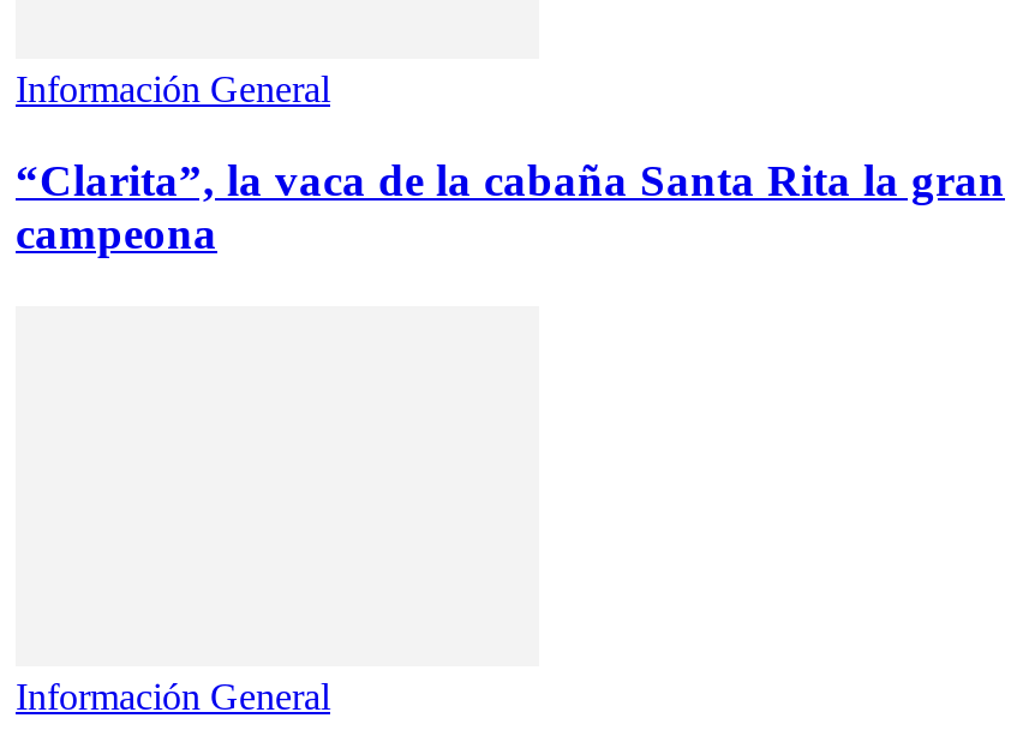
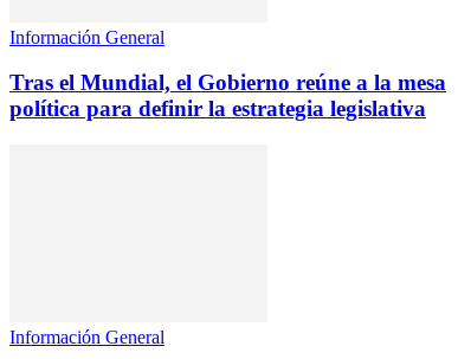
- “Clarita”, la vaca de la cabaña Santa Rita la gran
- campeona
+ Tras el Mundial, el Gobierno reúne a la mesa
+ política para definir la estrategia legislativa
